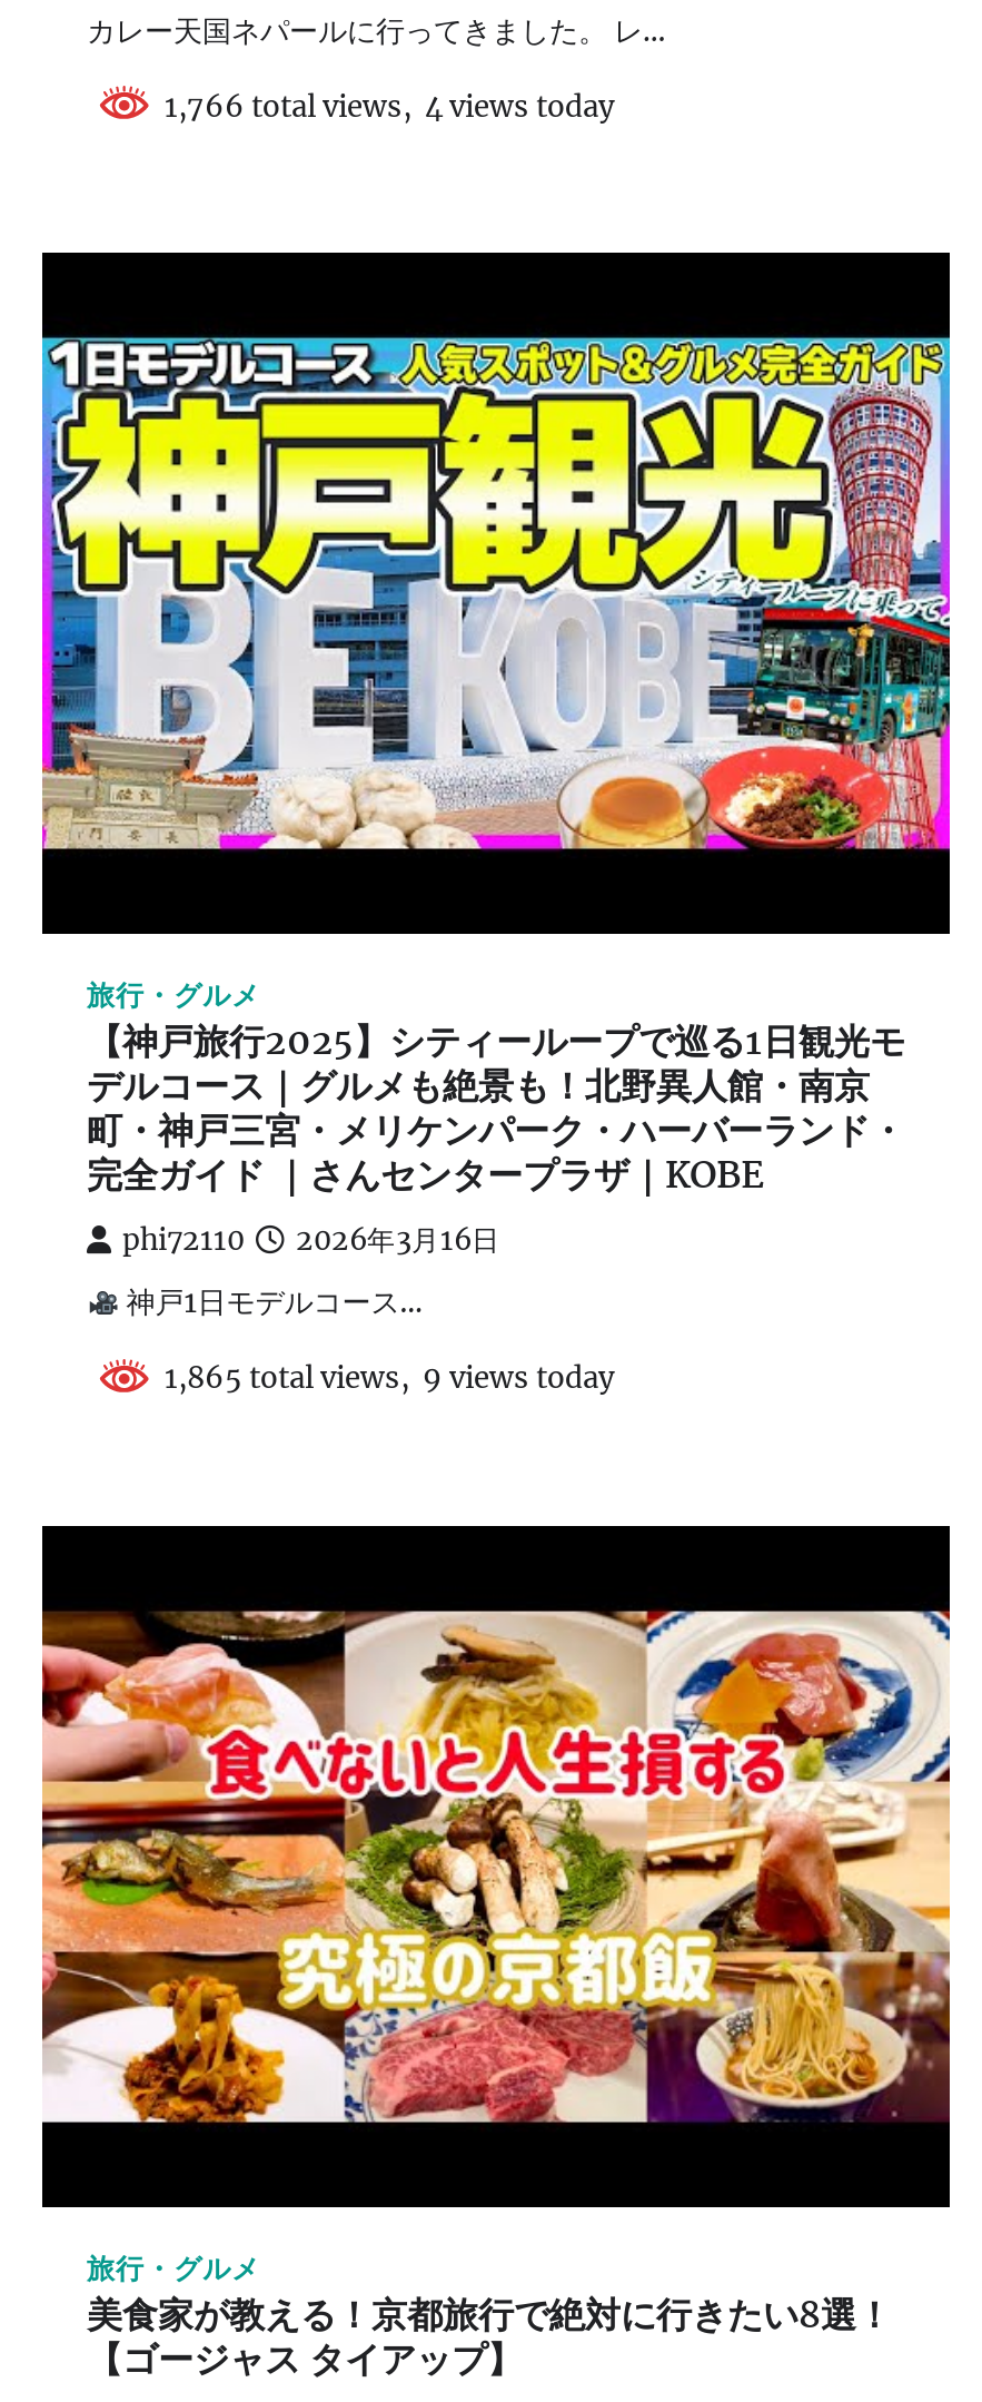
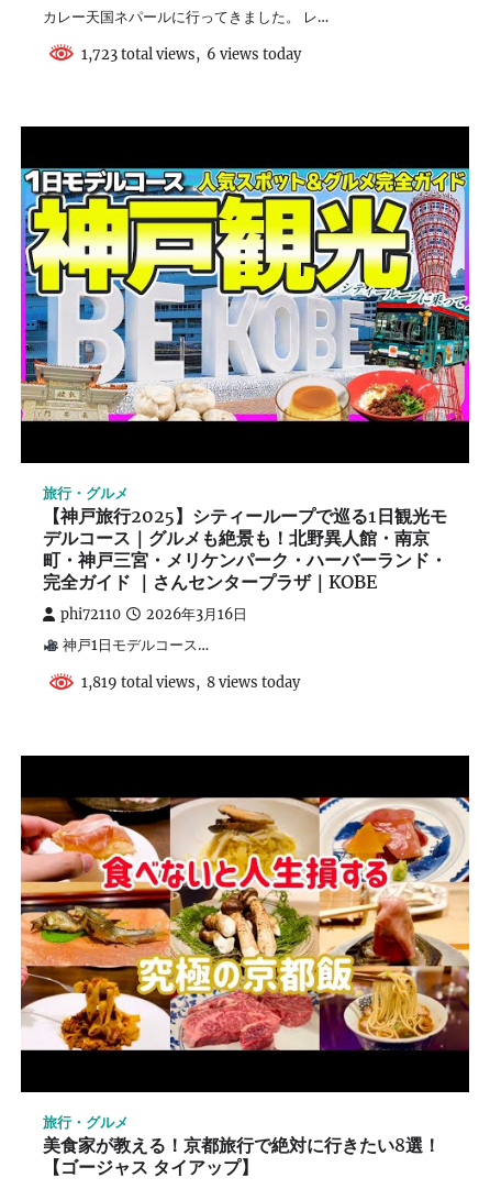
- 1,766 total views, 4 views today
+ 1,723 total views, 6 views today

- 1,865 total views, 9 views today
+ 1,819 total views, 8 views today
